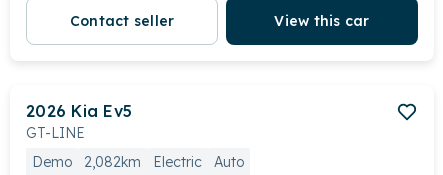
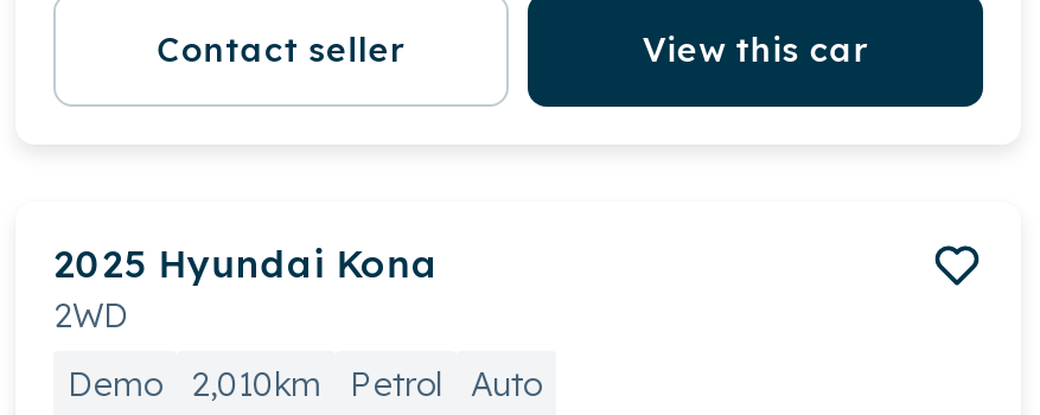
- 2026 Kia Ev5
- GT-LINE
+ 2025 Hyundai Kona
+ 2WD

- 2,082km
- Electric
+ 2,010km
+ Petrol
